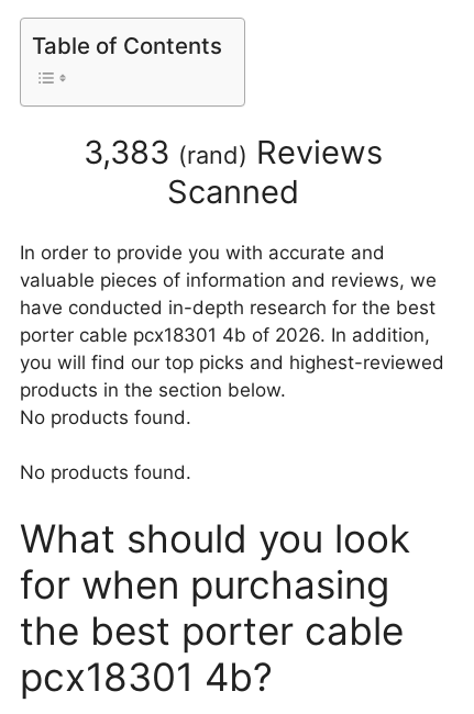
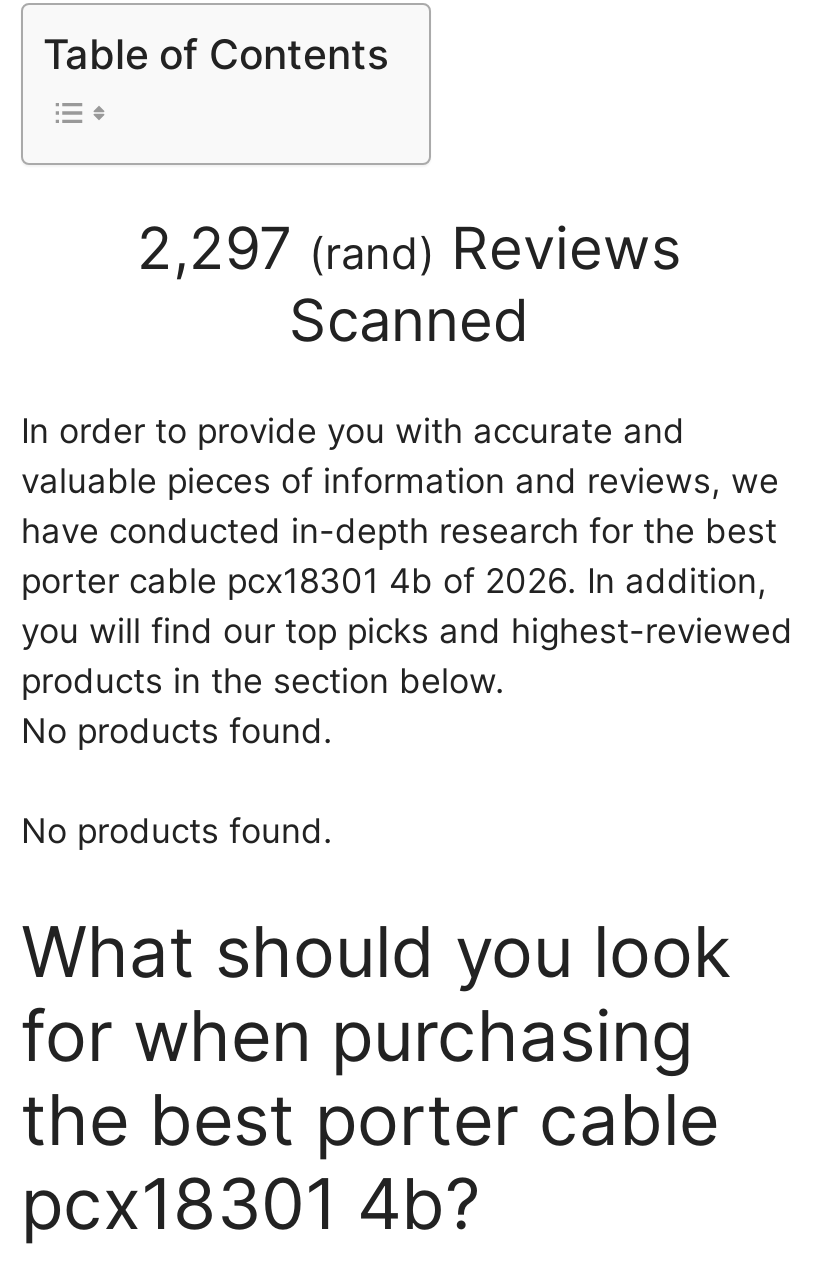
- 3,383 (rand) Reviews
+ 2,297 (rand) Reviews
